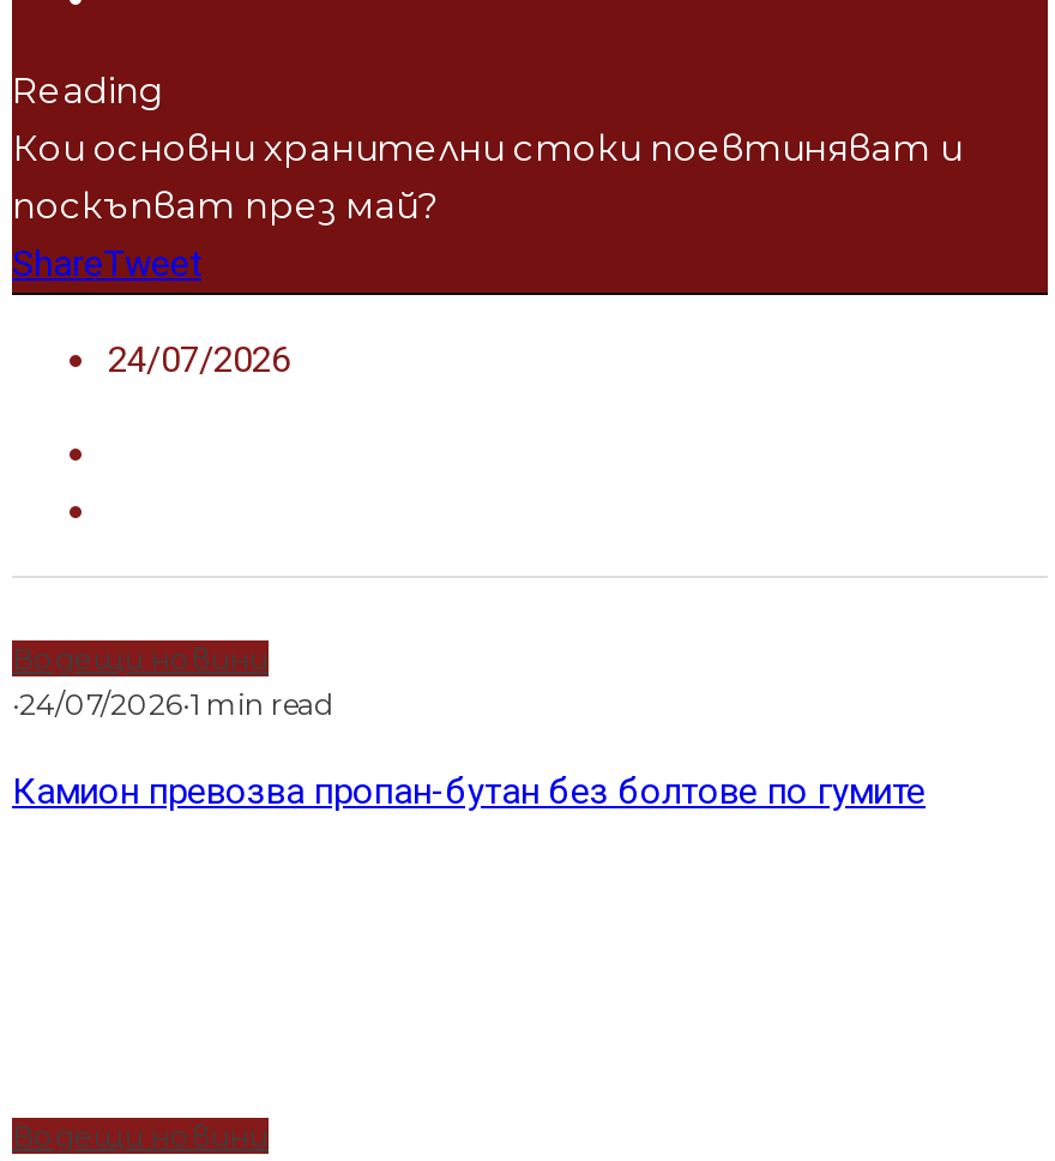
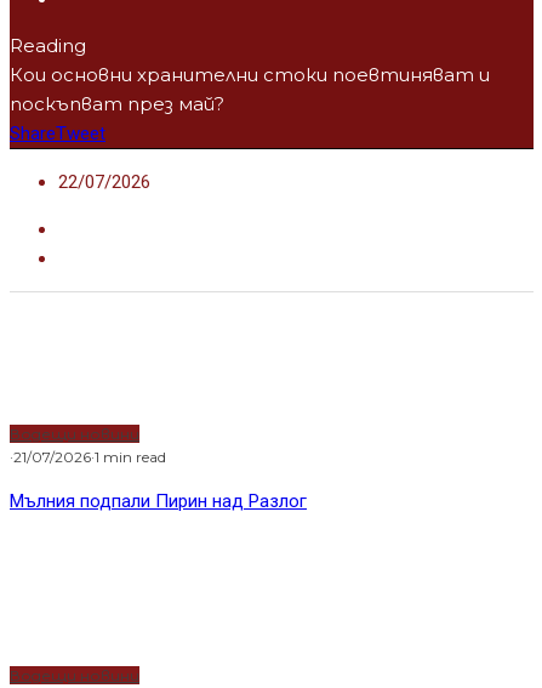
- 24/07/2026
+ 22/07/2026

- ·24/07/2026·1 min read
+ ·21/07/2026·1 min read

- Камион превозва пропан-бутан без болтове по гумите
+ Мълния подпали Пирин над Разлог
